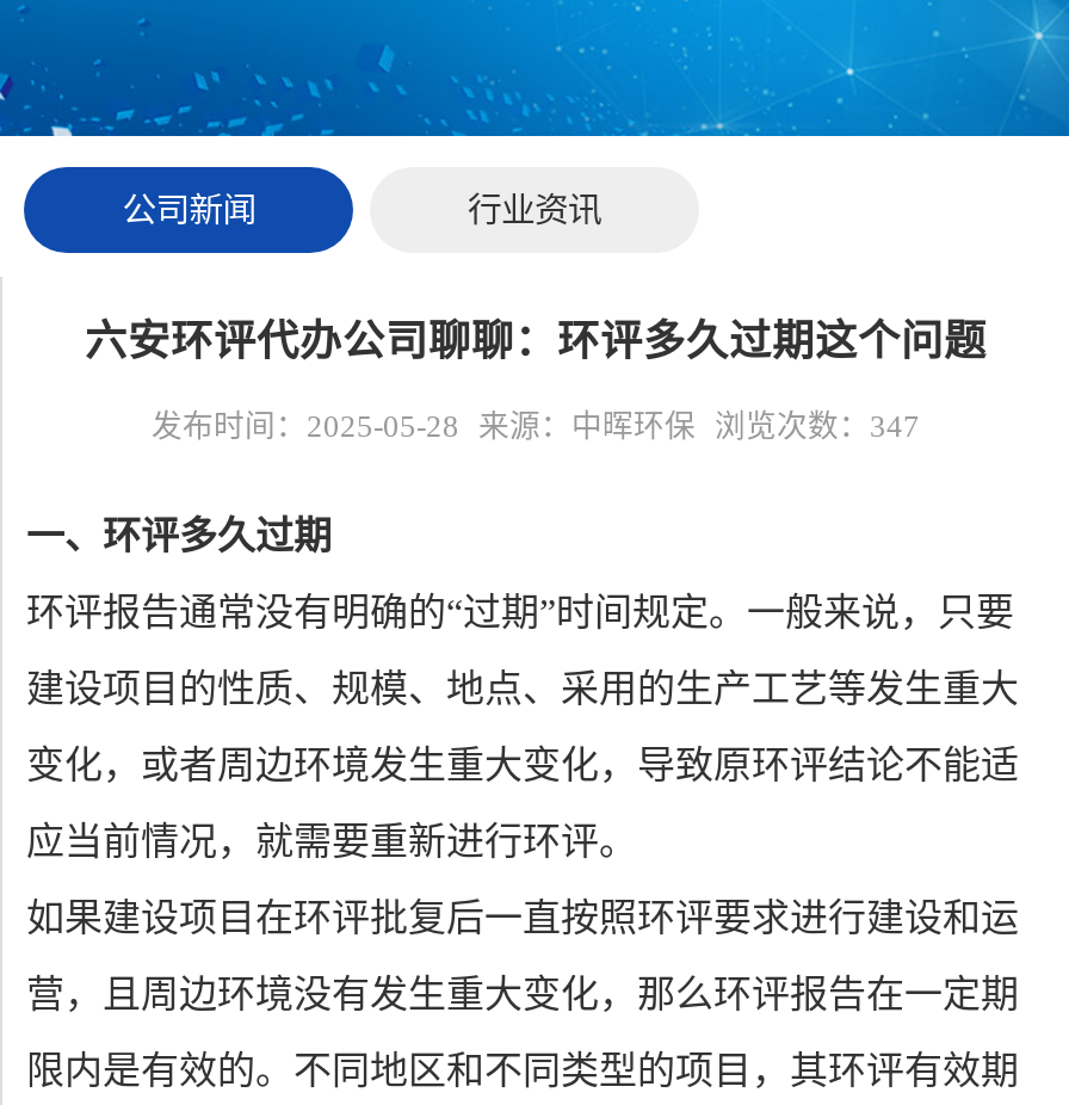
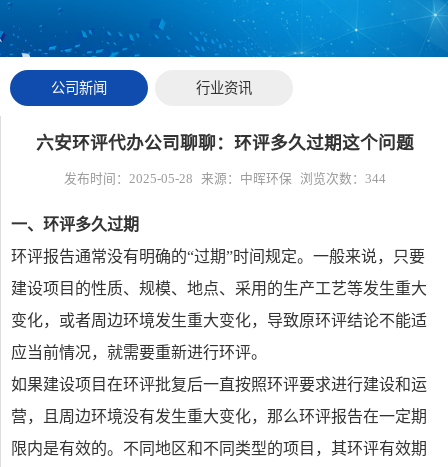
- 发布时间：2025-05-28 来源：中晖环保 浏览次数：347
+ 发布时间：2025-05-28 来源：中晖环保 浏览次数：344
